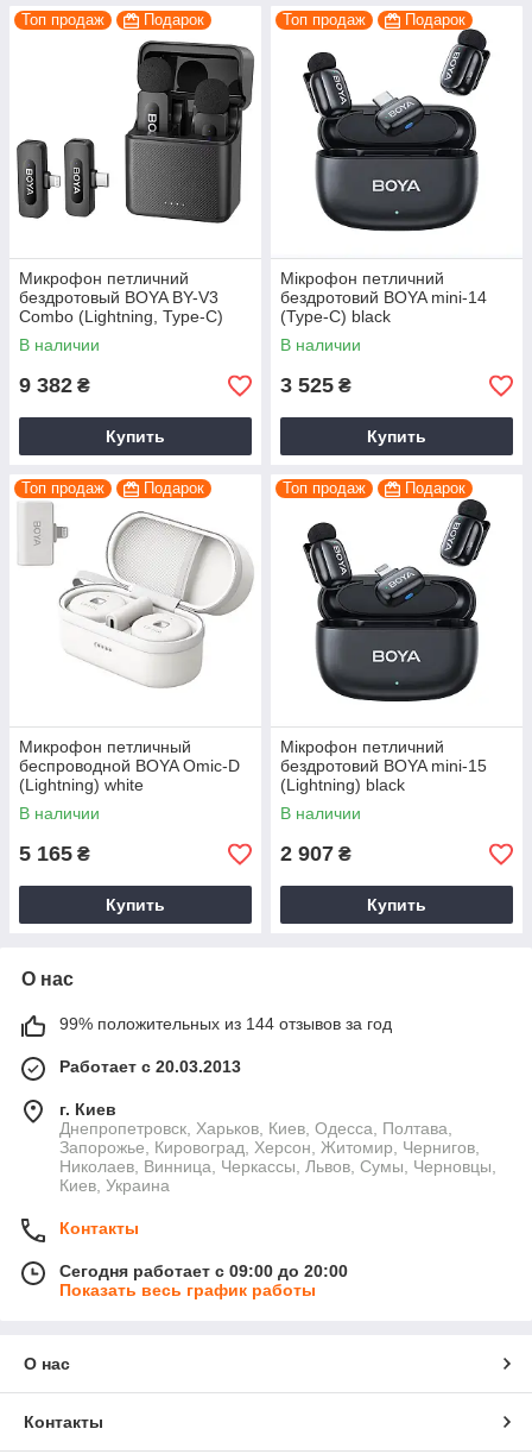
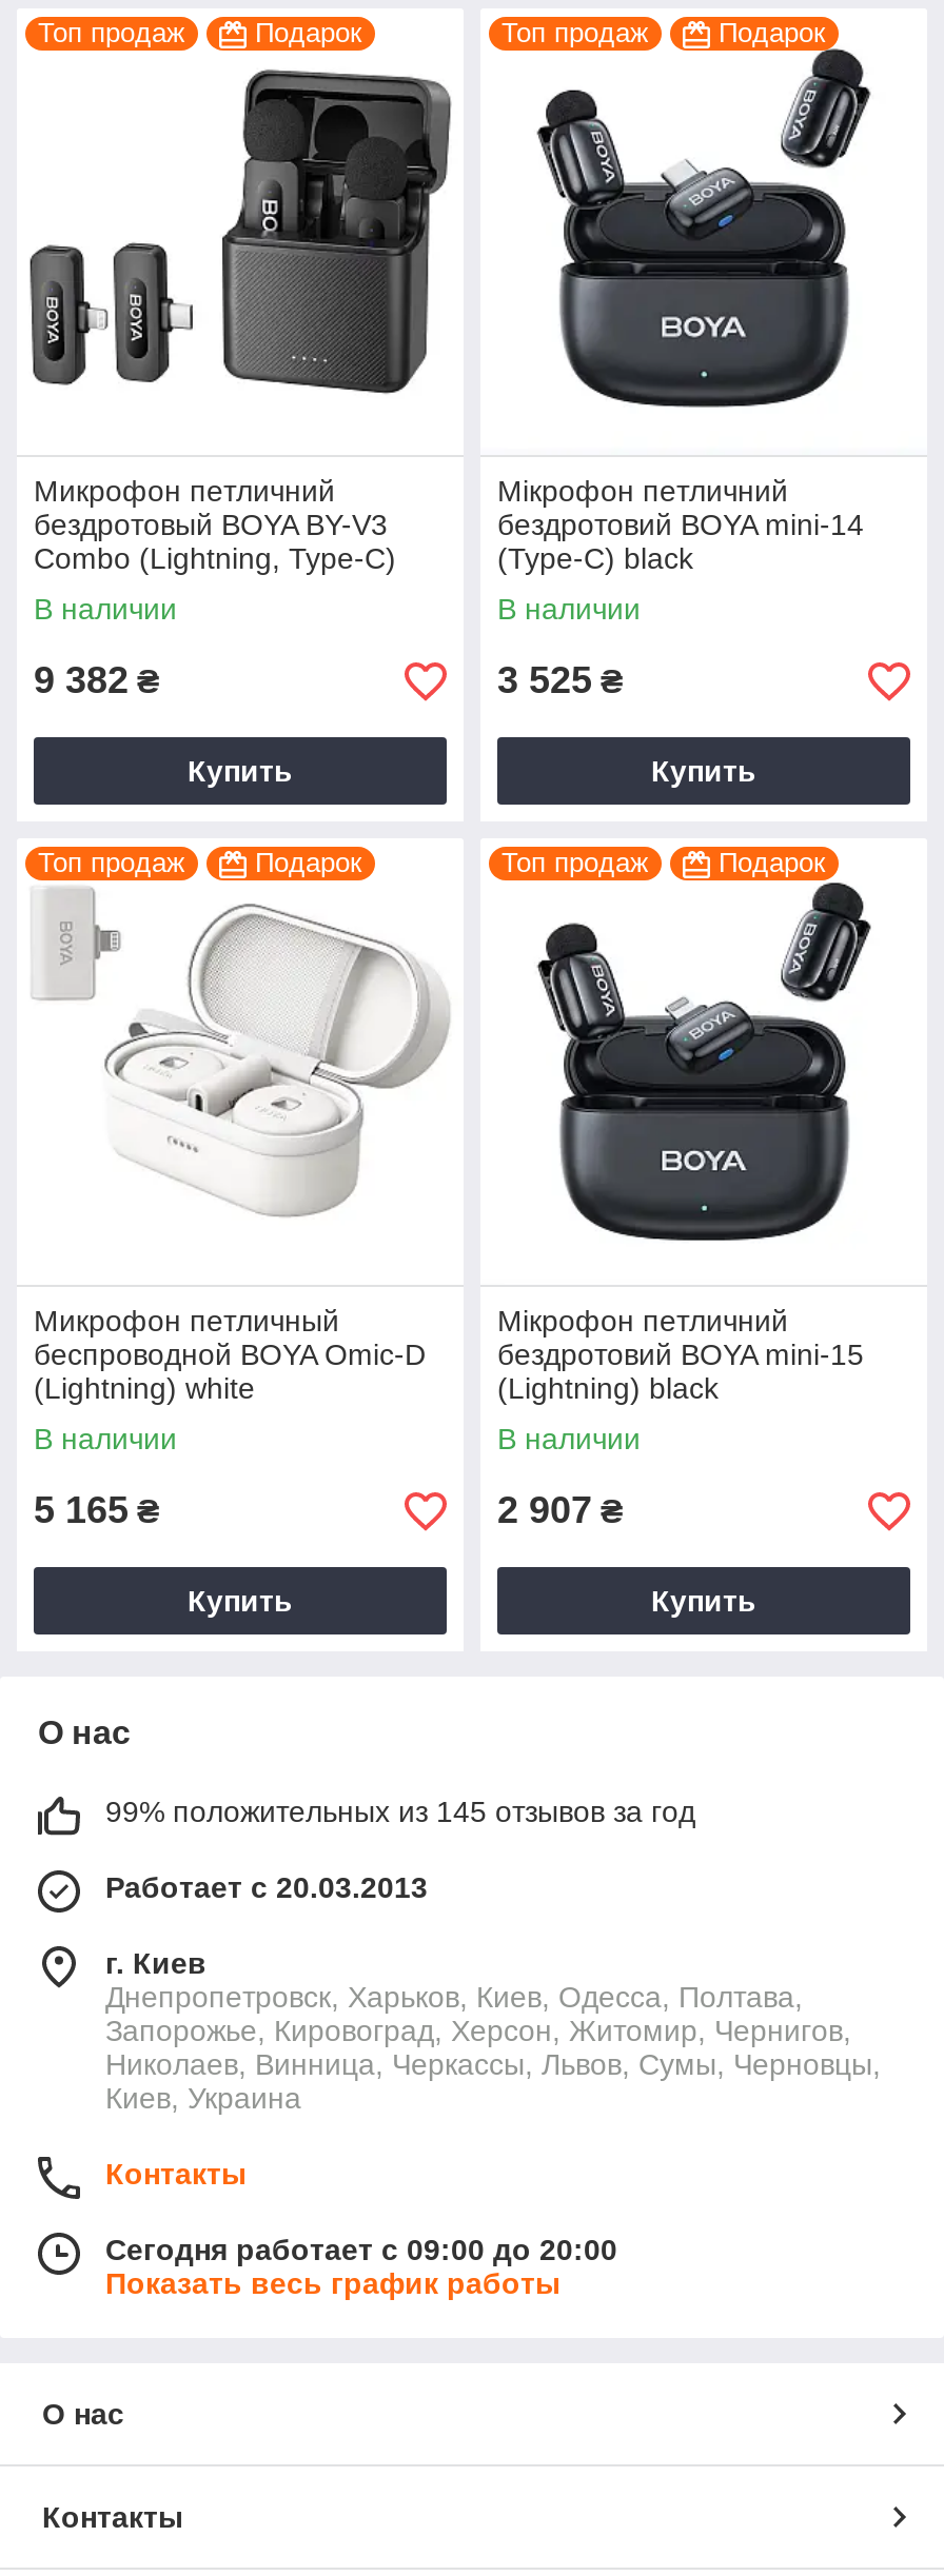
- 99% положительных из 144 отзывов за год
+ 99% положительных из 145 отзывов за год
